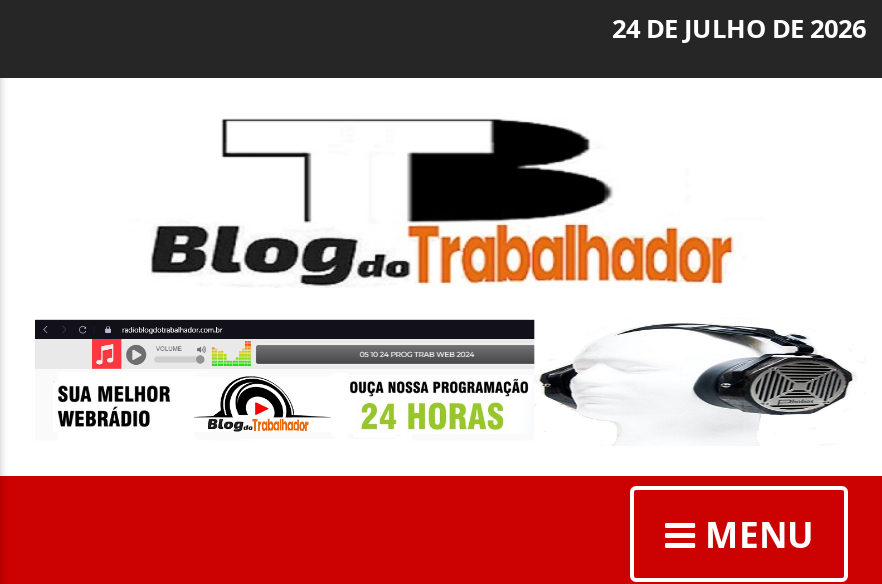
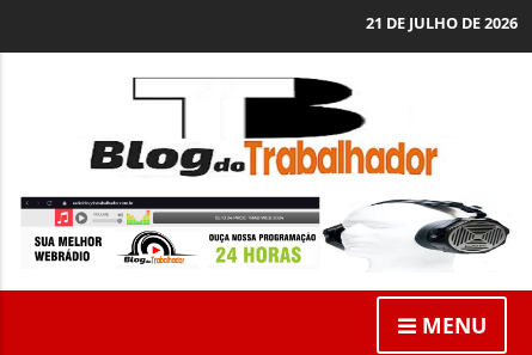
- 24 DE JULHO DE 2026
+ 21 DE JULHO DE 2026
